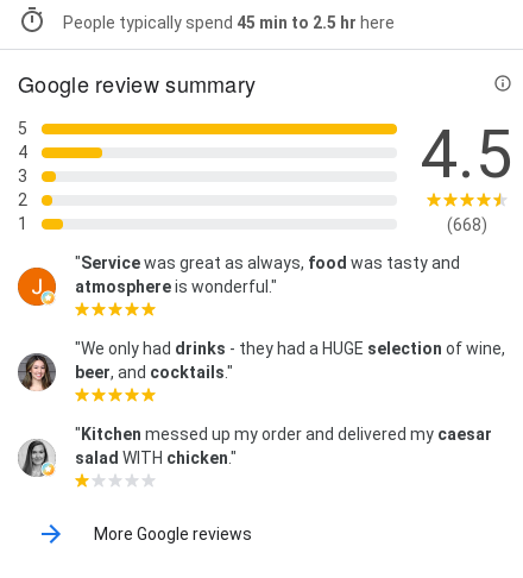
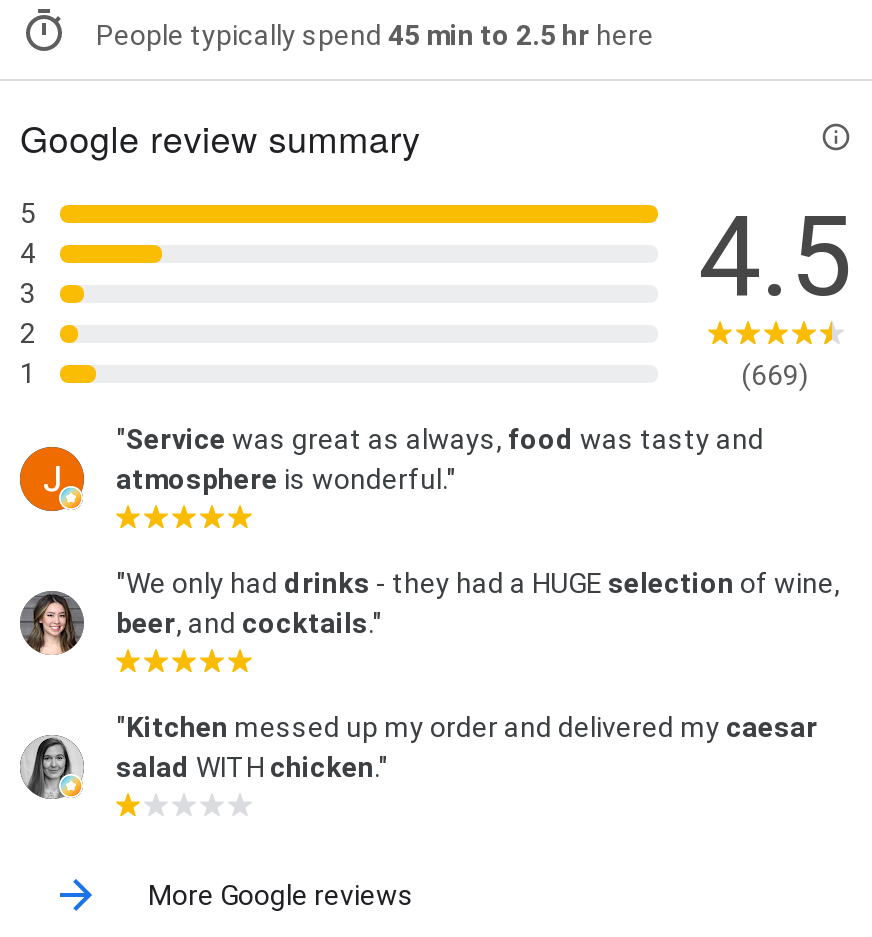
- (668)
+ (669)
